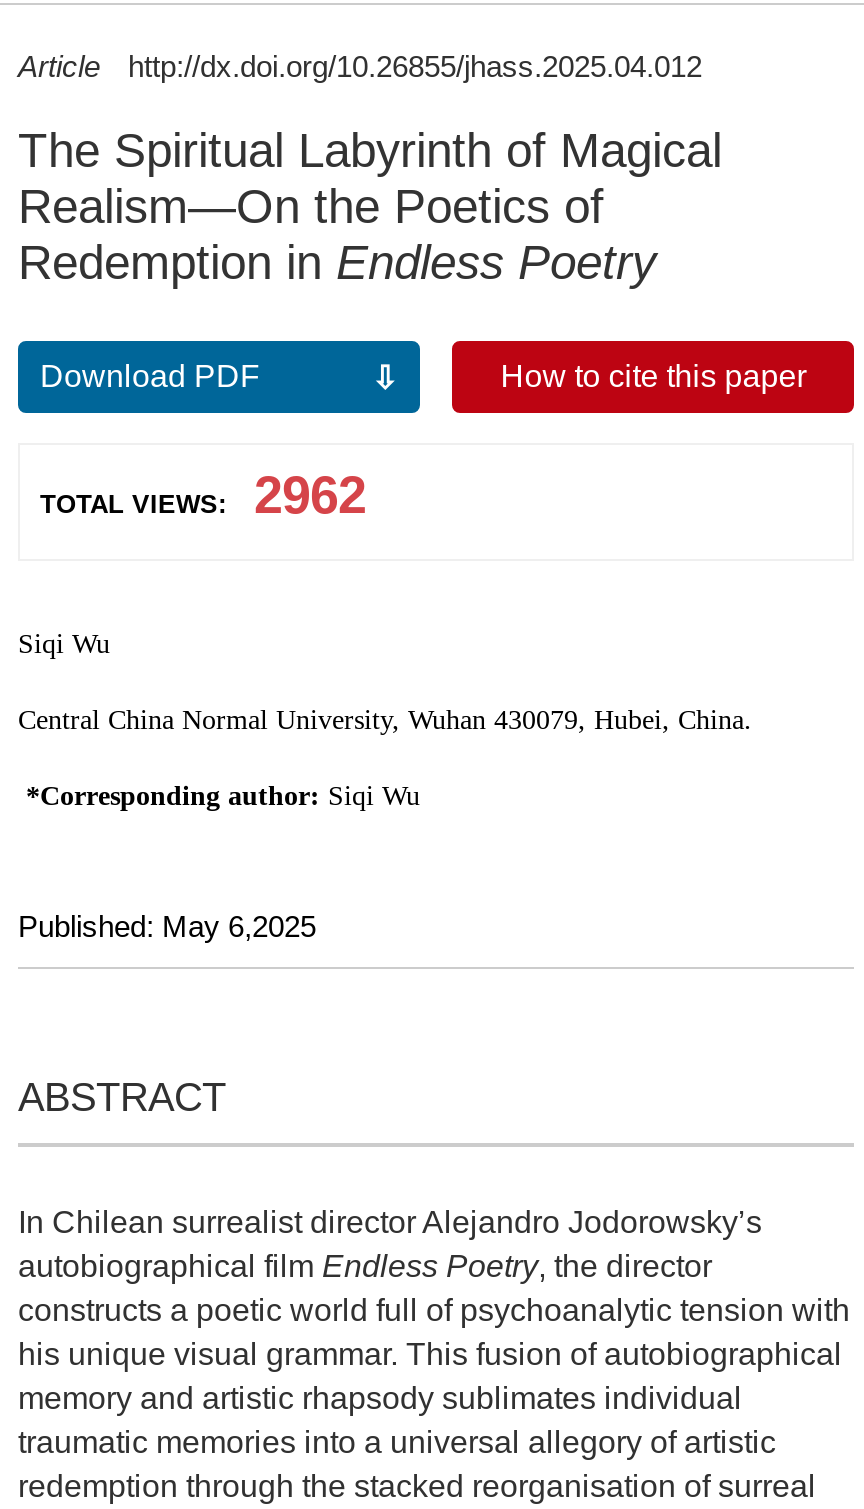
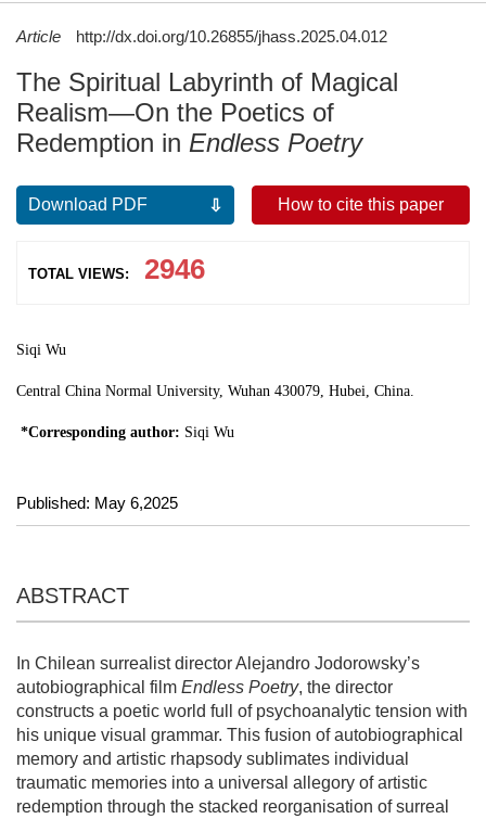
- TOTAL VIEWS: 2962
+ TOTAL VIEWS: 2946
